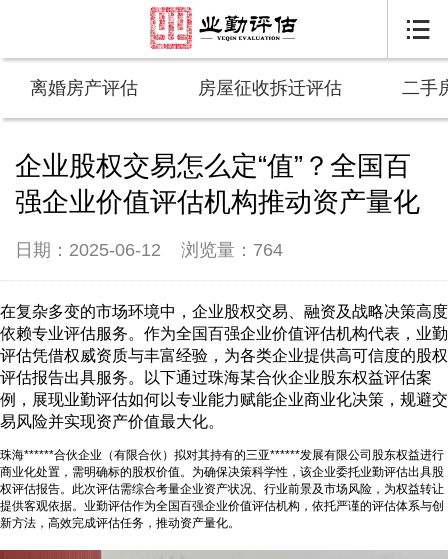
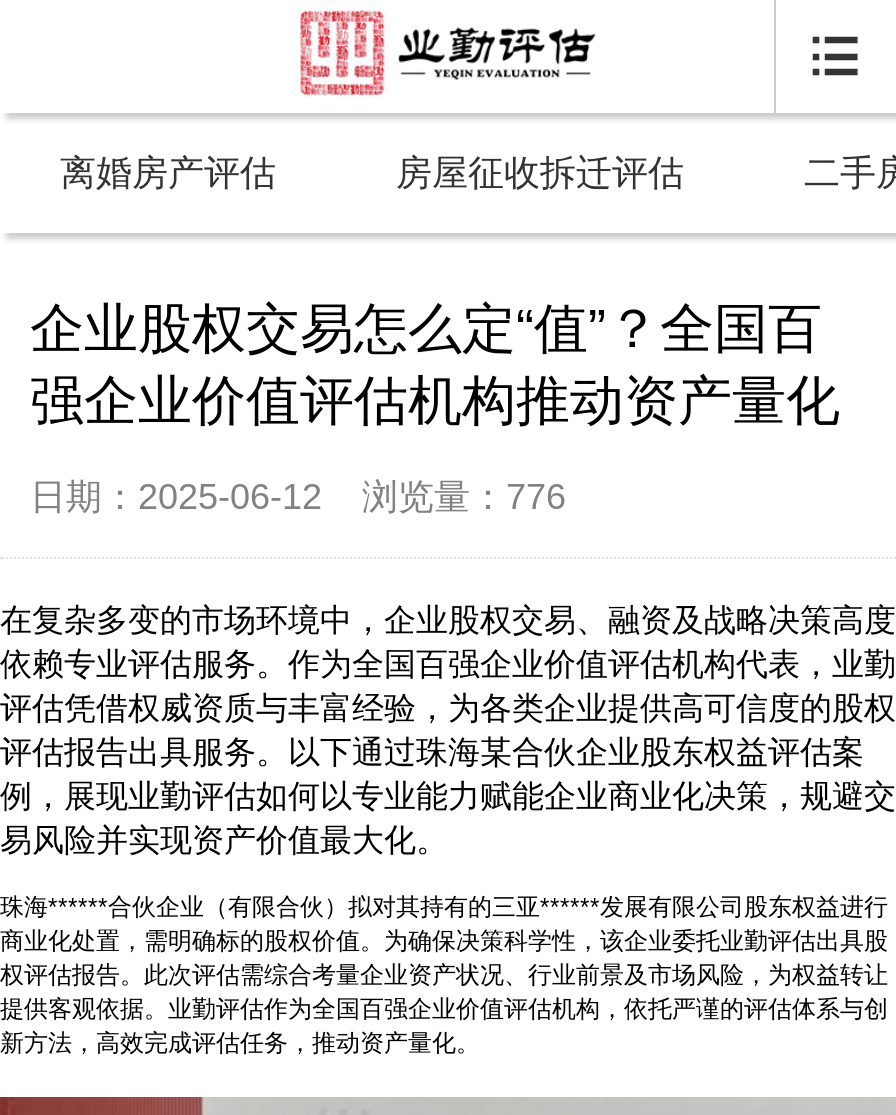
- 日期：2025-06-12 浏览量：764
+ 日期：2025-06-12 浏览量：776
